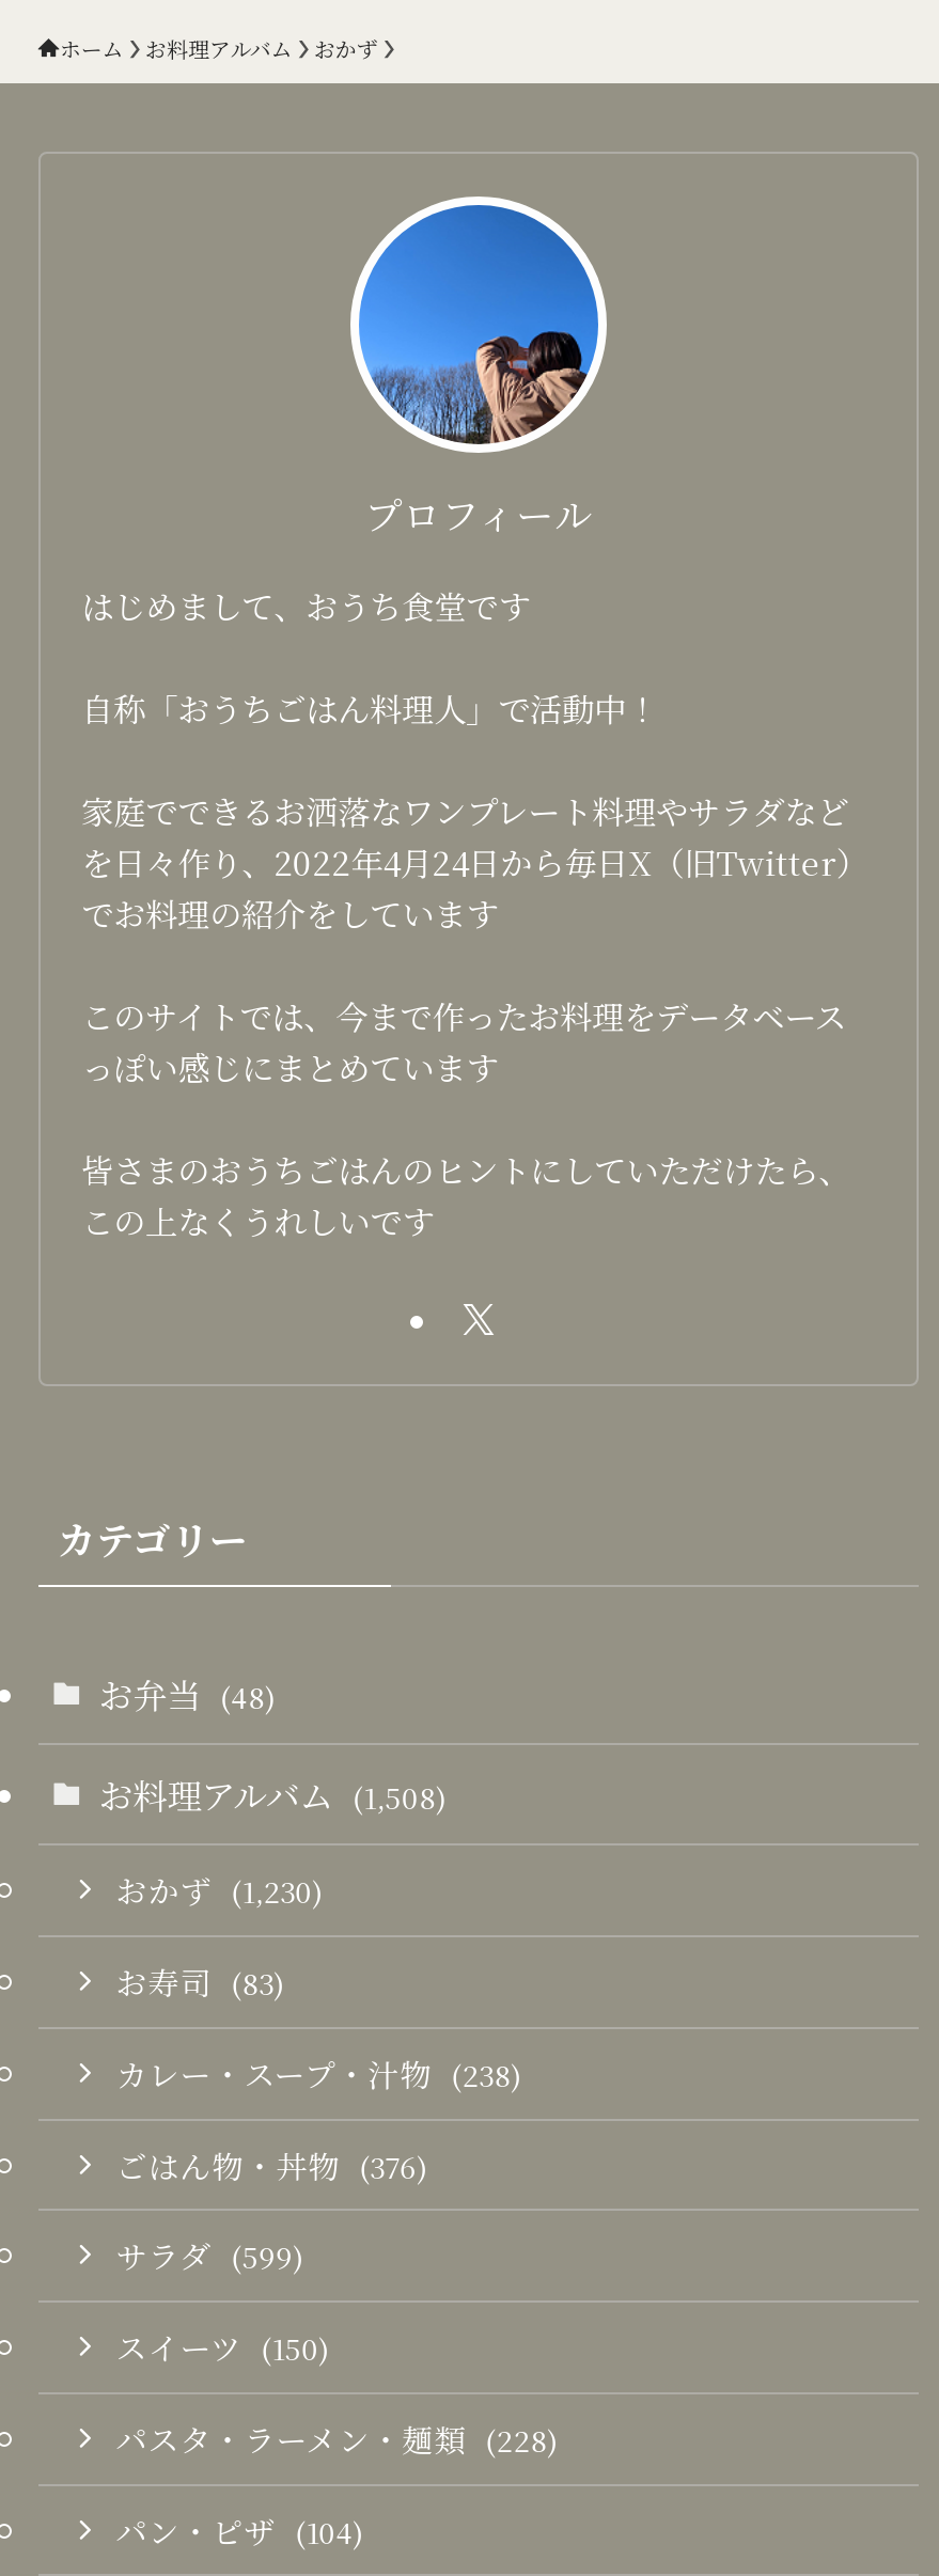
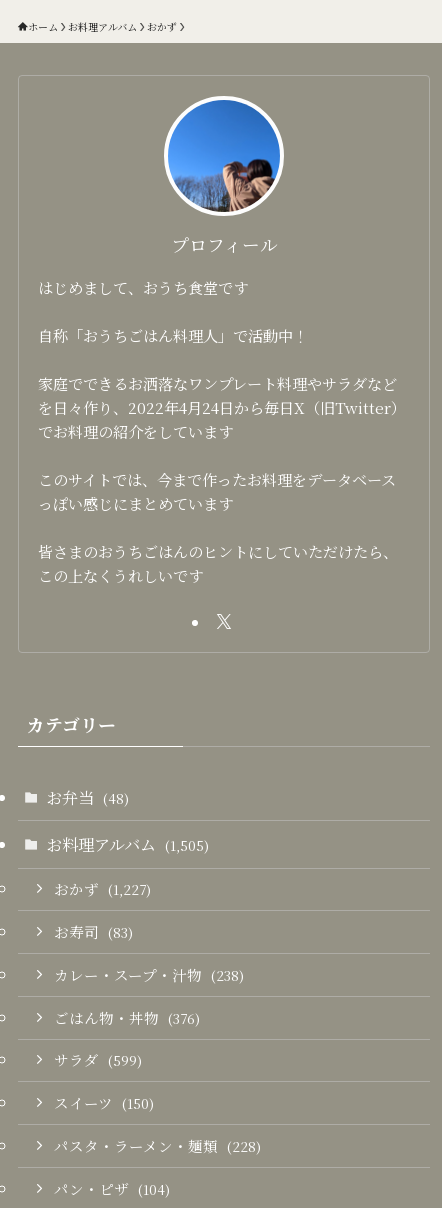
- お料理アルバム (1,508)
+ お料理アルバム (1,505)

- おかず (1,230)
+ おかず (1,227)
